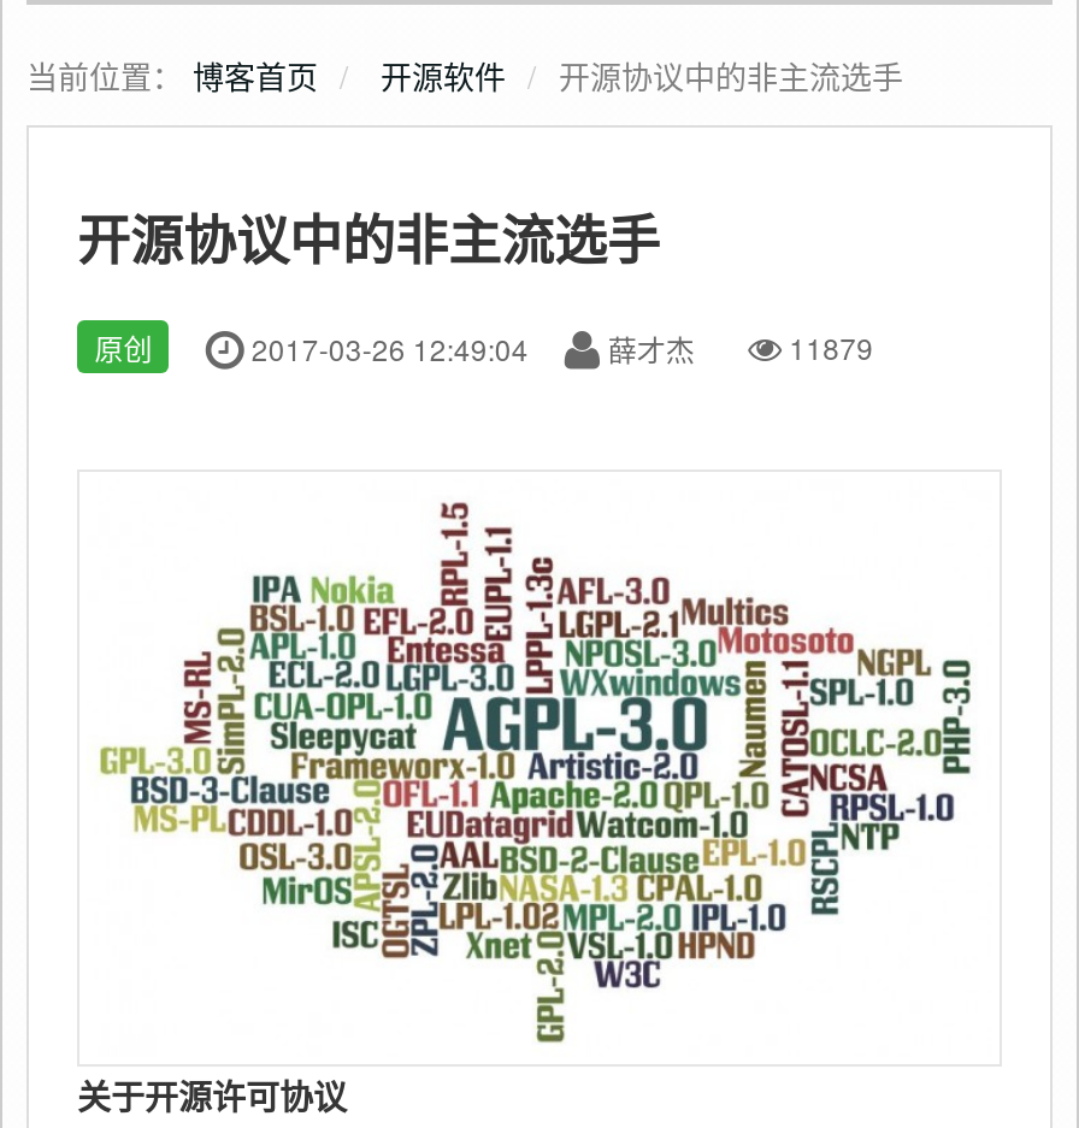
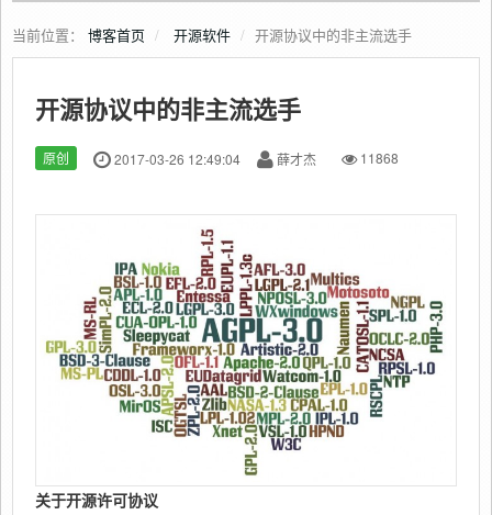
- 11879
+ 11868
